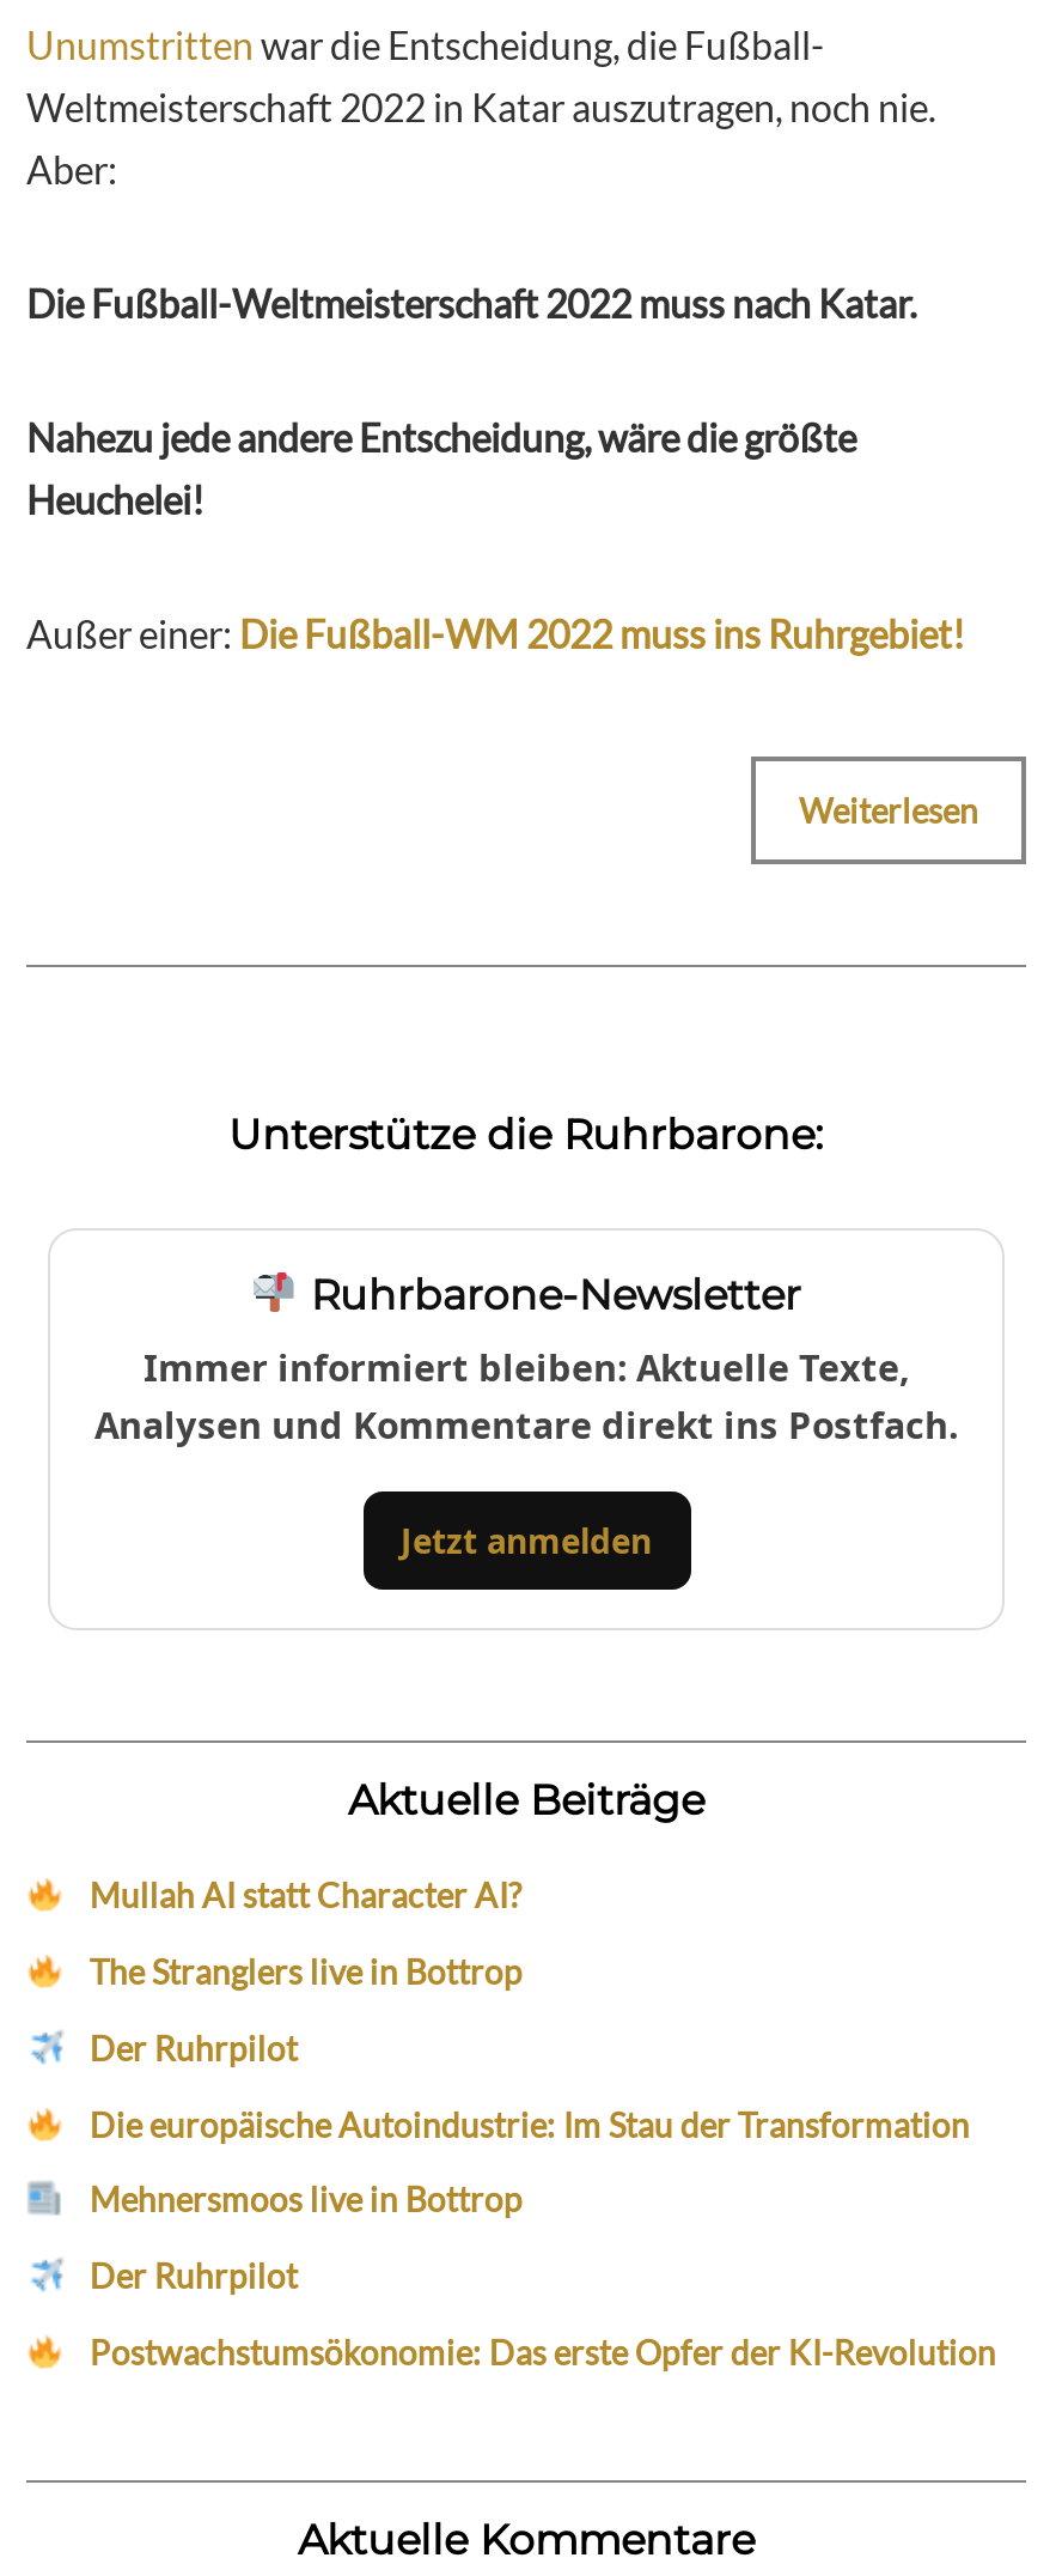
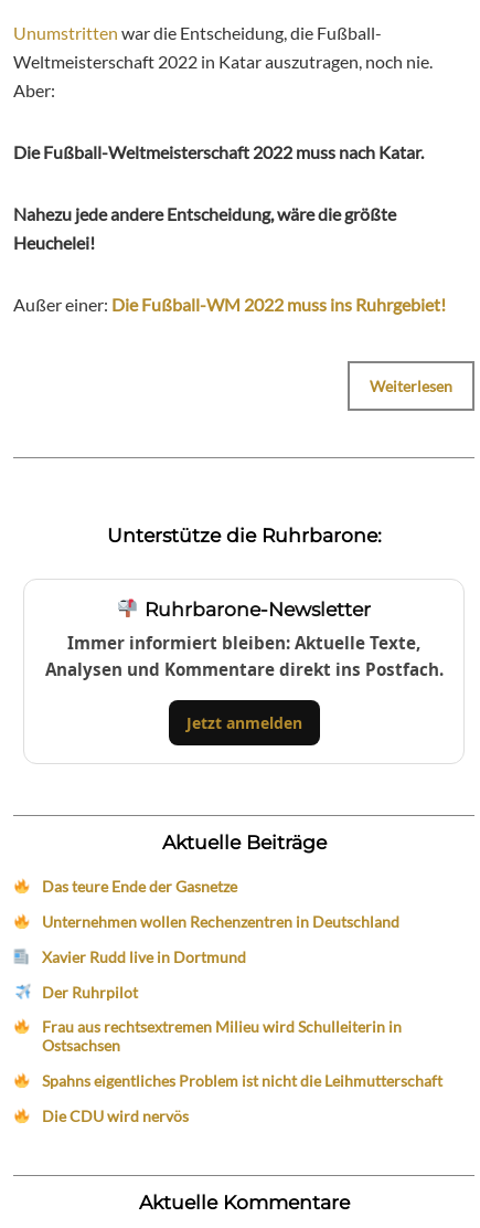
- Mullah AI statt Character AI?
- The Stranglers live in Bottrop
+ Das teure Ende der Gasnetze
+ Unternehmen wollen Rechenzentren in Deutschland
+ Xavier Rudd live in Dortmund

- Die europäische Autoindustrie: Im Stau der Transformation
- Mehnersmoos live in Bottrop
- Der Ruhrpilot
- Postwachstumsökonomie: Das erste Opfer der KI-Revolution
+ Frau aus rechtsextremen Milieu wird Schulleiterin in
+ Ostsachsen
+ Spahns eigentliches Problem ist nicht die Leihmutterschaft
+ Die CDU wird nervös
